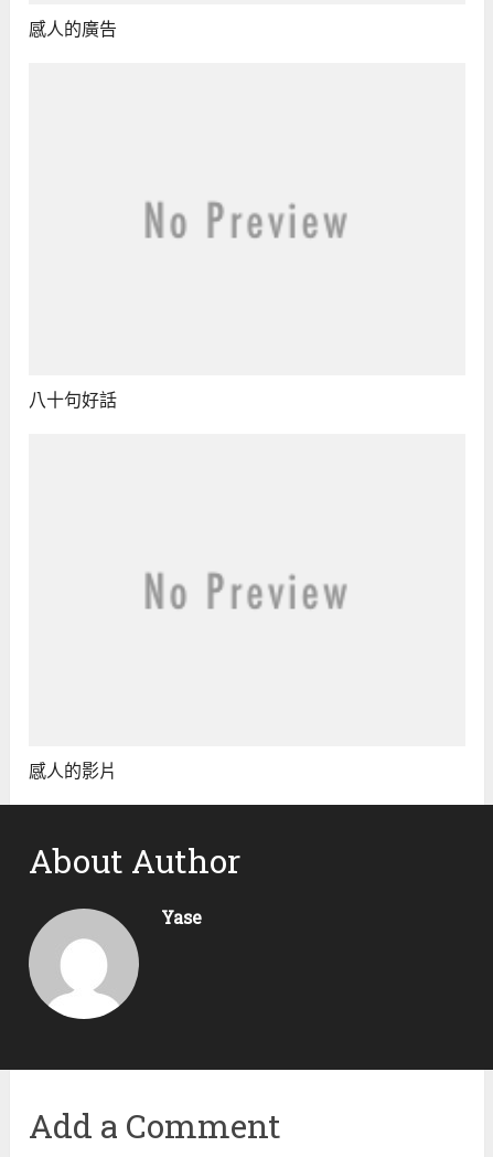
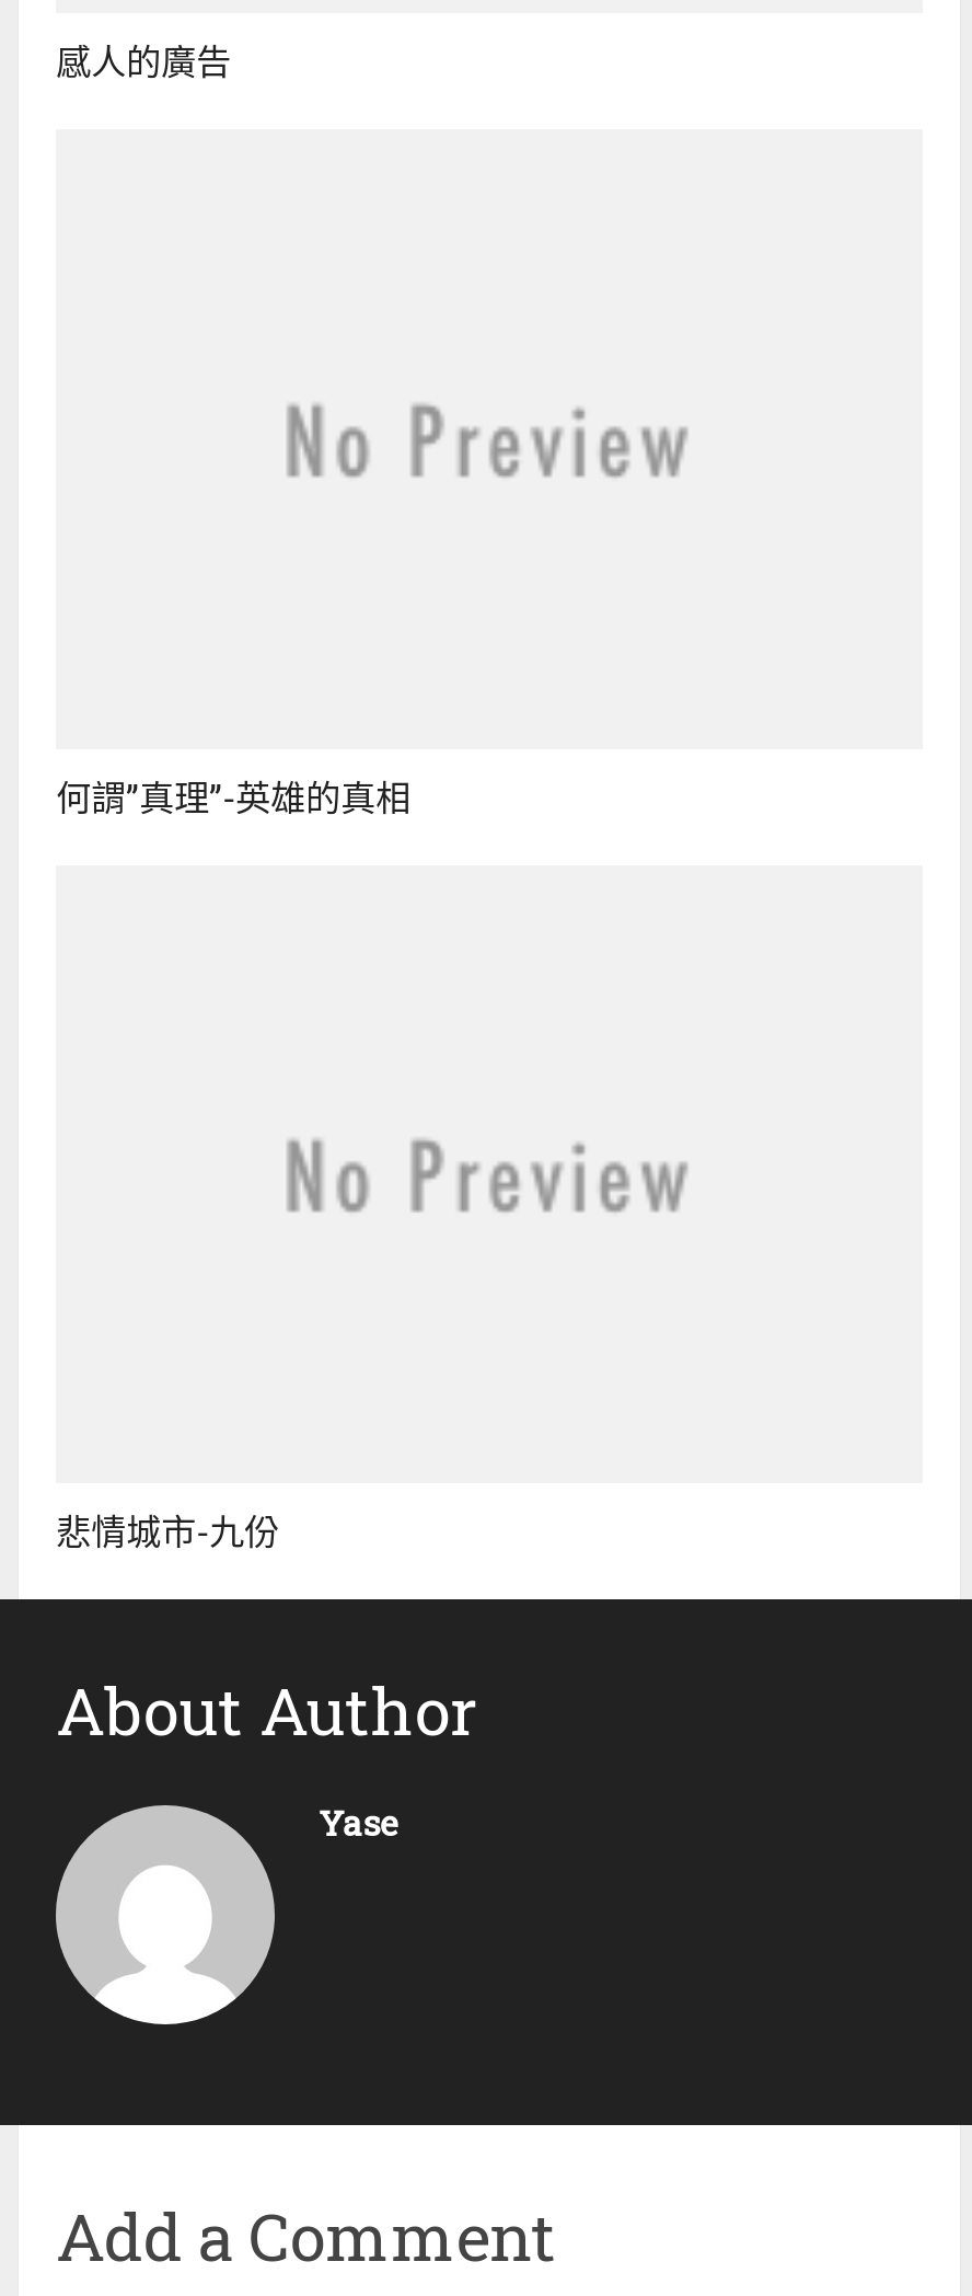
- 八十句好話
+ 何謂”真理”-英雄的真相

- 感人的影片
+ 悲情城市-九份
